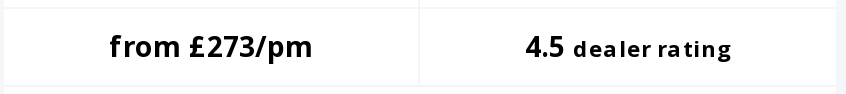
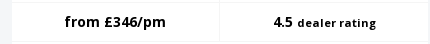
- from £273/pm
+ from £346/pm
